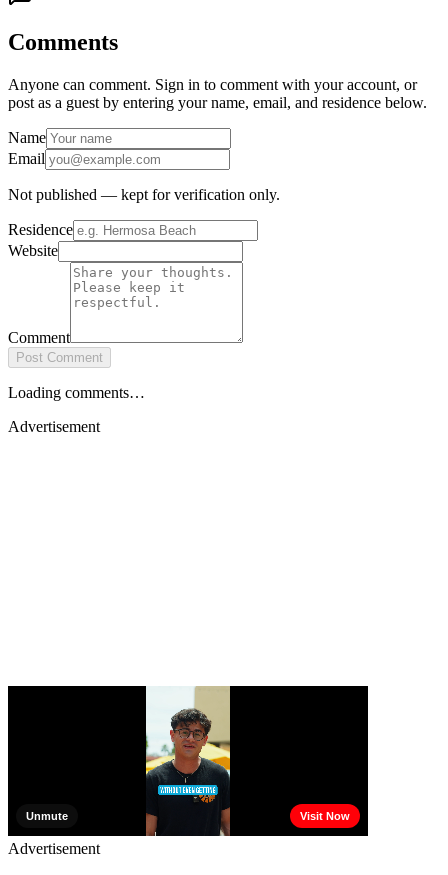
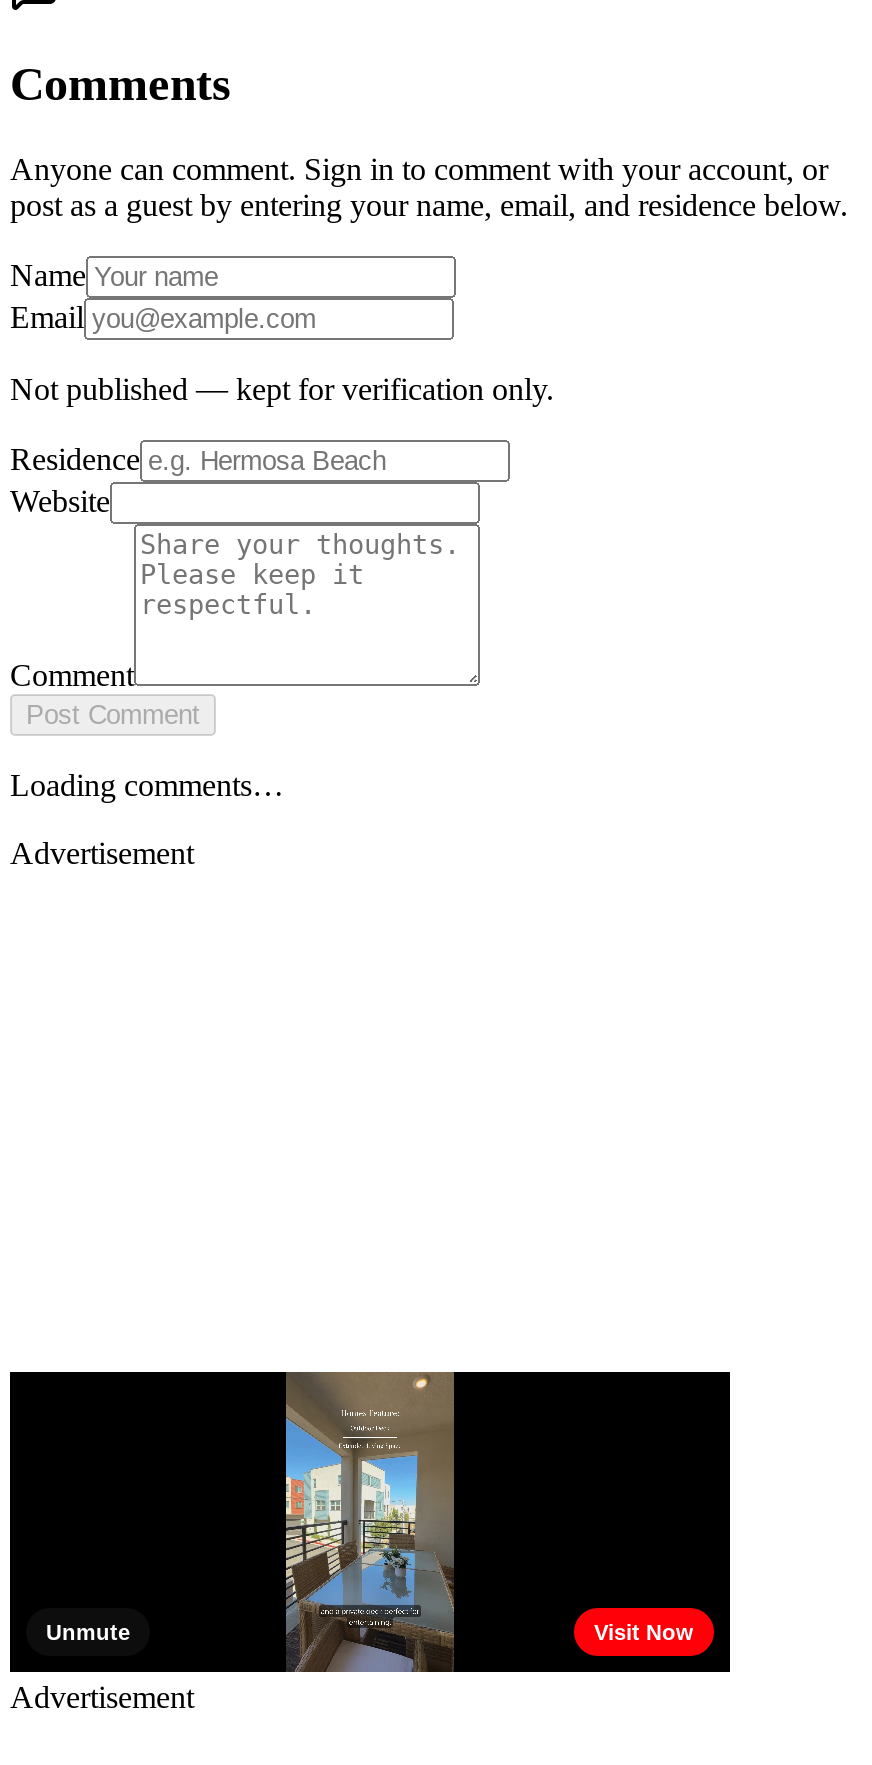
- [image]
+ [image]
